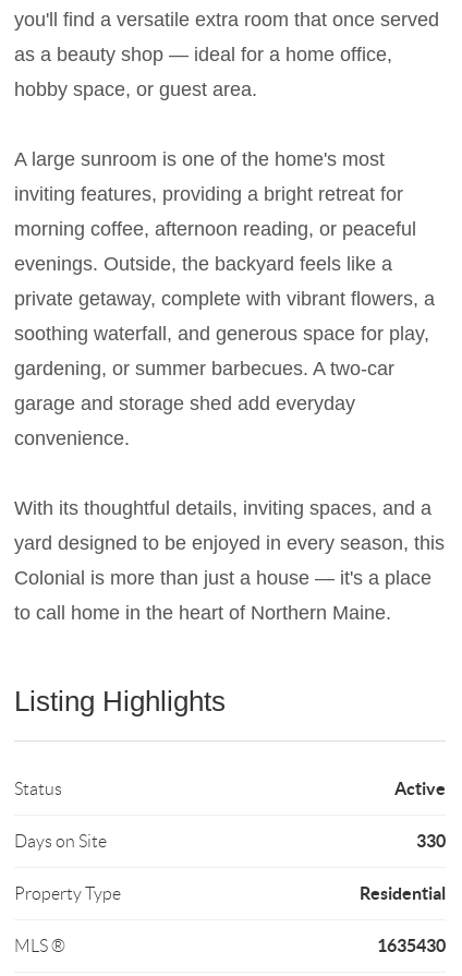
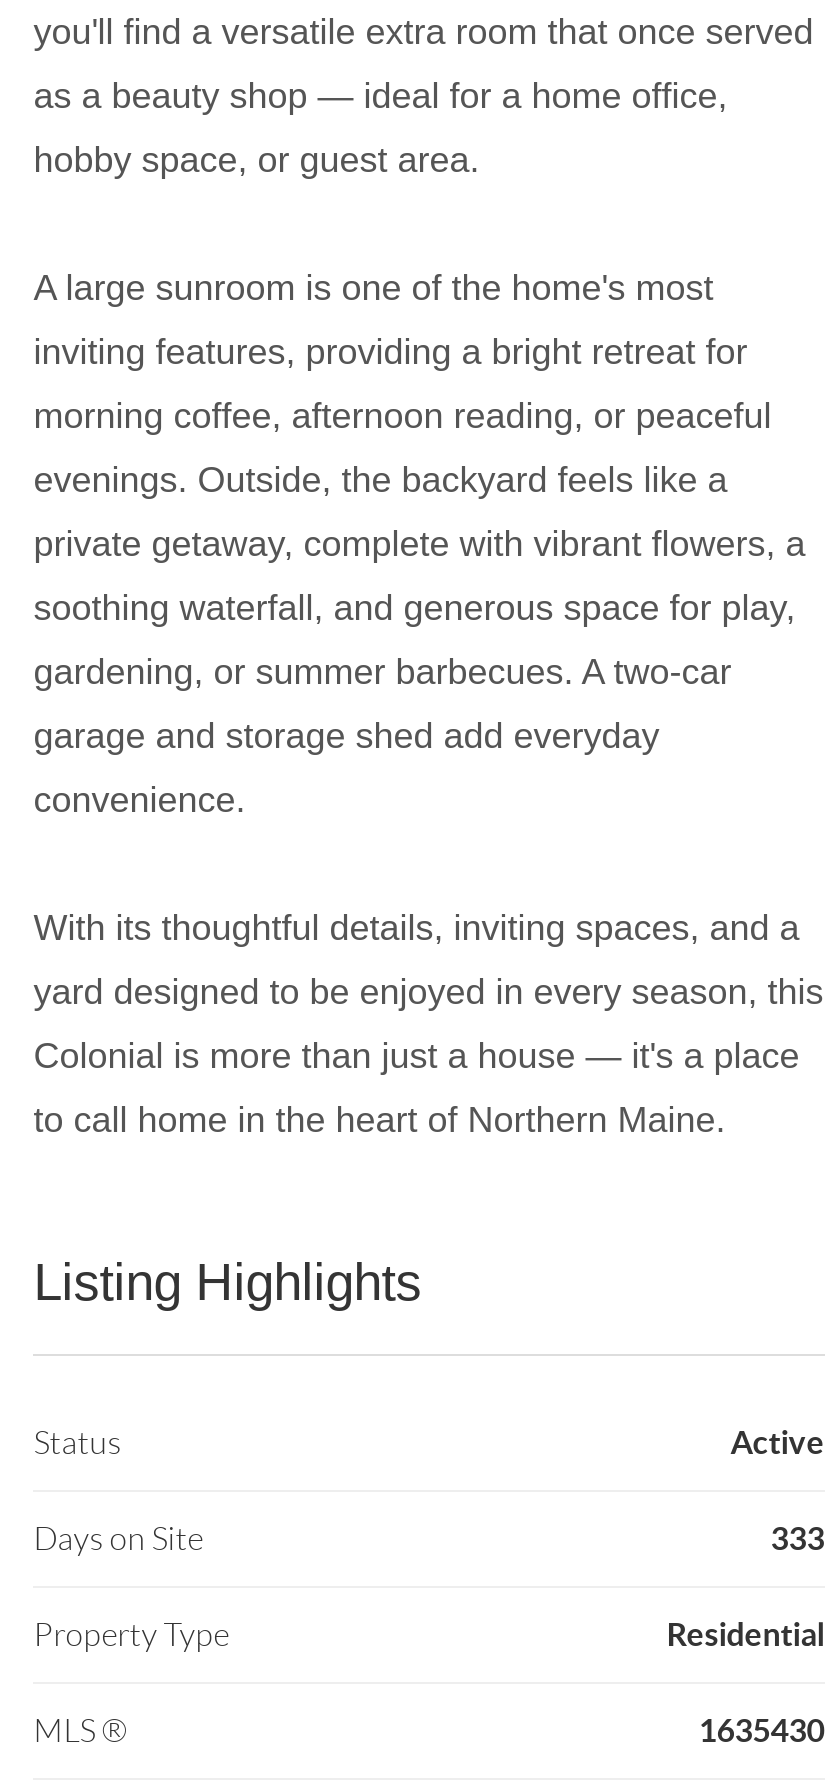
- 330
+ 333
